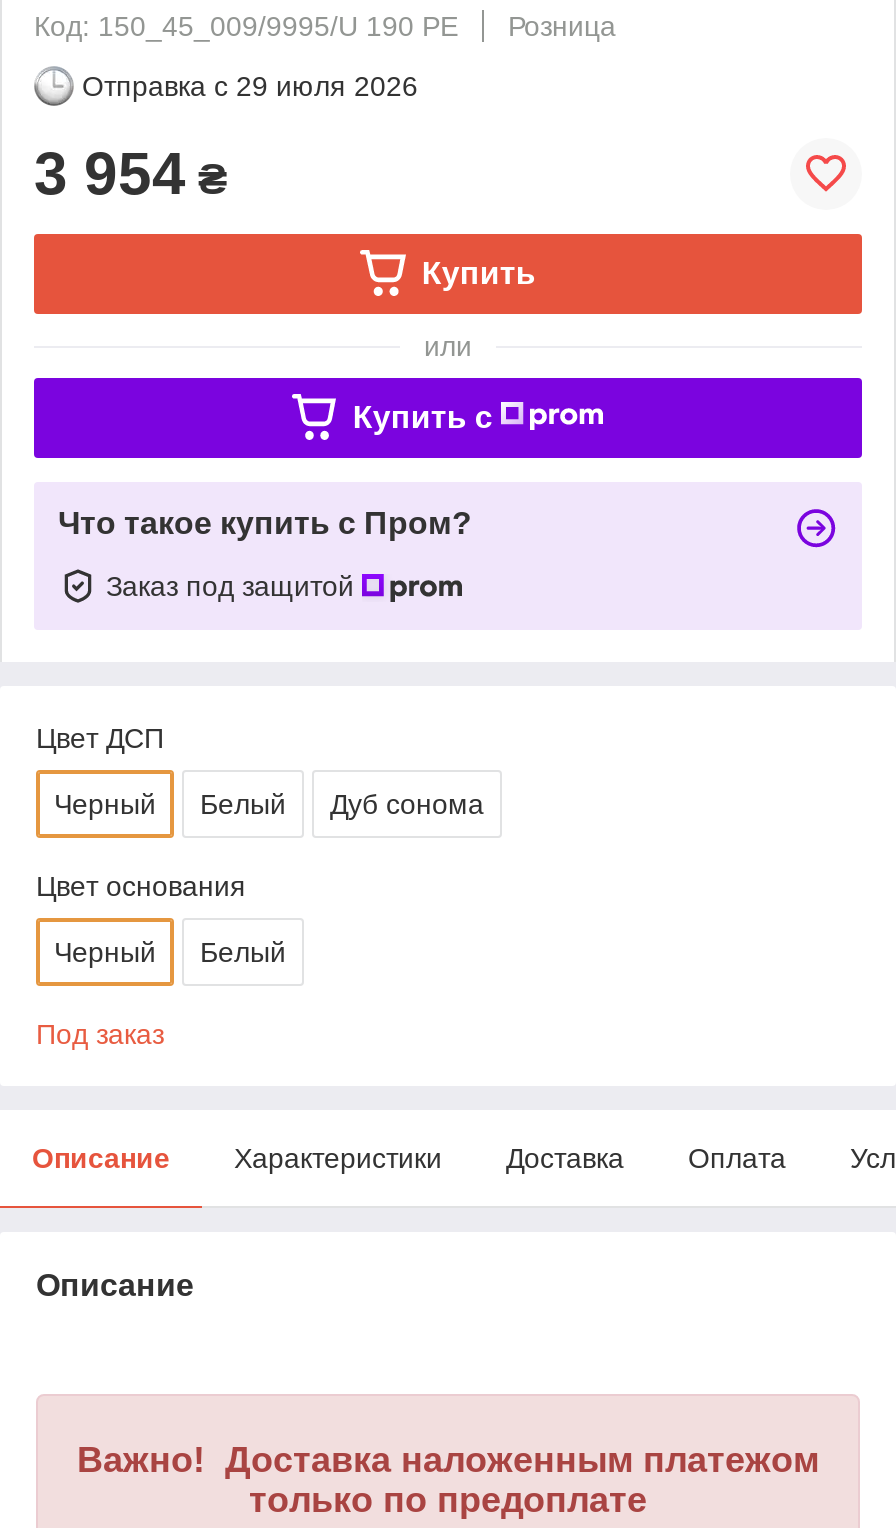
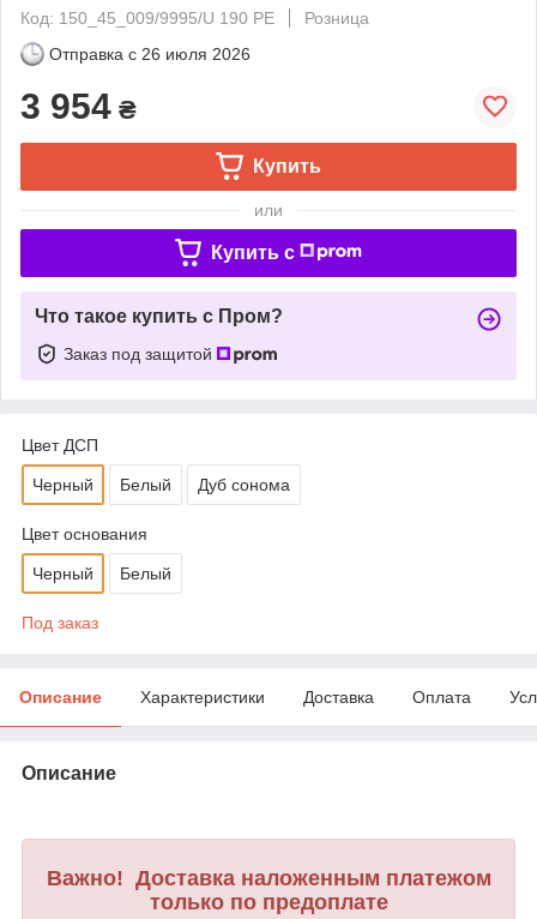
- Отправка с 29 июля 2026
+ Отправка с 26 июля 2026
